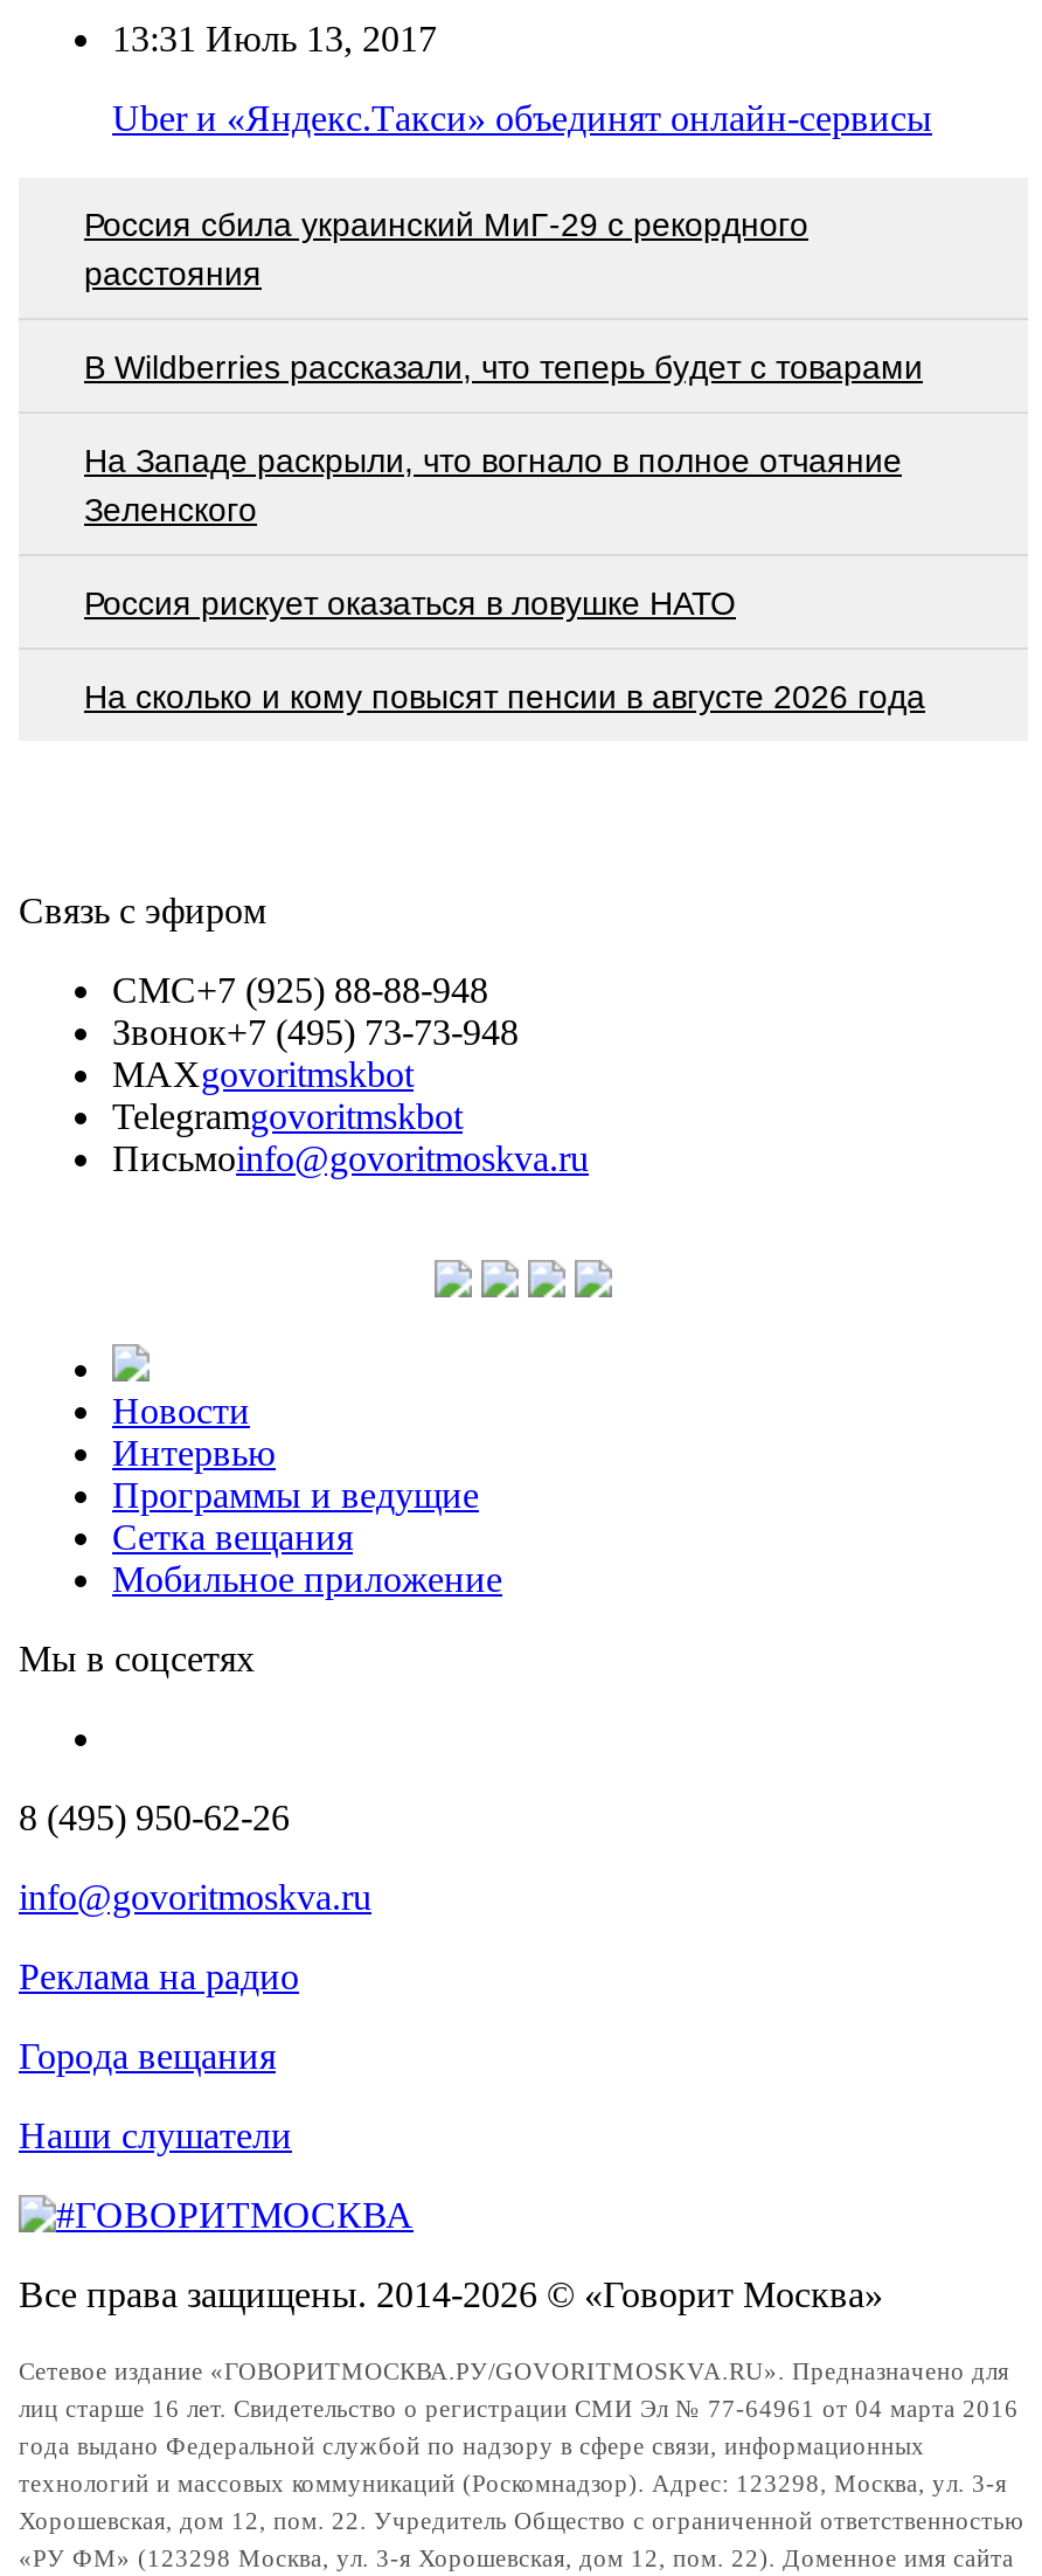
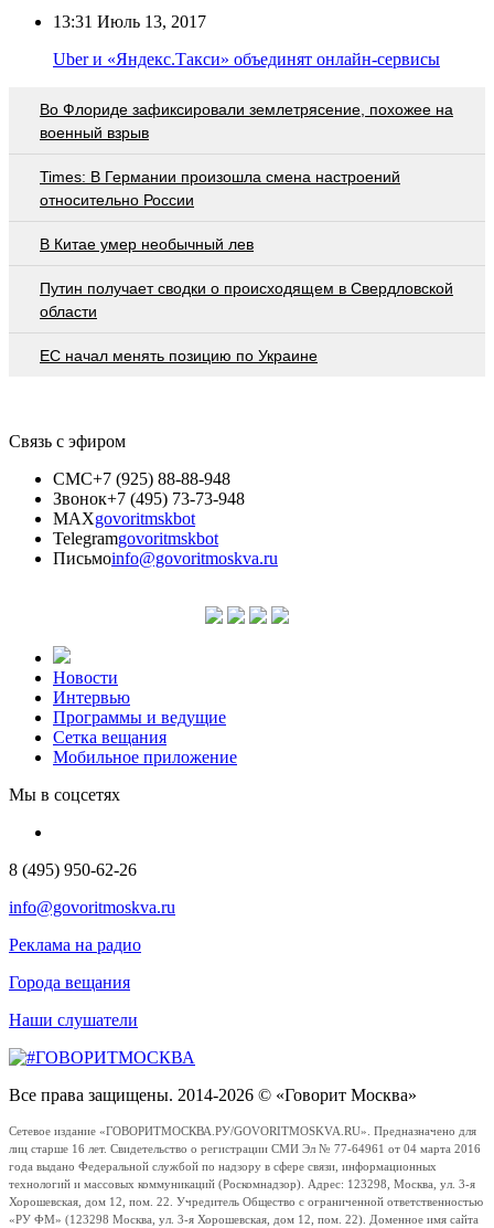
- Россия сбила украинский МиГ-29 с рекордного
- расстояния
+ Во Флориде зафиксировали землетрясение, похожее на
+ военный взрыв

- В Wildberries рассказали, что теперь будет с товарами
+ Times: В Германии произошла смена настроений
+ относительно России

- На Западе раскрыли, что вогнало в полное отчаяние
- Зеленского
+ В Китае умер необычный лев

- Россия рискует оказаться в ловушке НАТО
+ Путин получает сводки о происходящем в Свердловской
+ области

- На сколько и кому повысят пенсии в августе 2026 года
+ ЕС начал менять позицию по Украине
